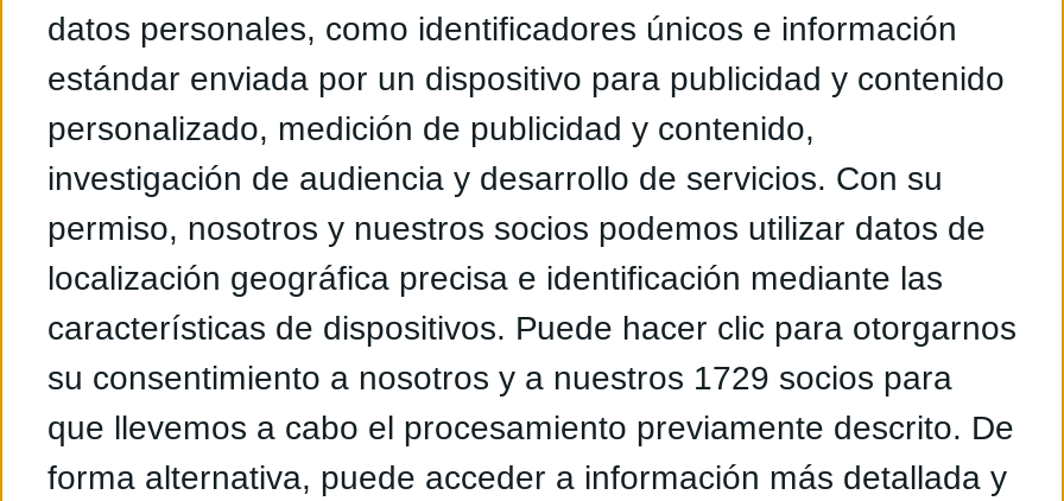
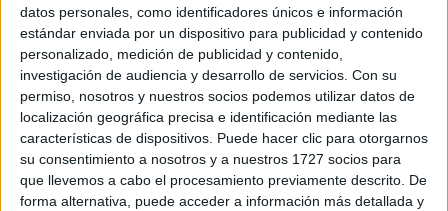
- su consentimiento a nosotros y a nuestros 1729 socios para
+ su consentimiento a nosotros y a nuestros 1727 socios para
